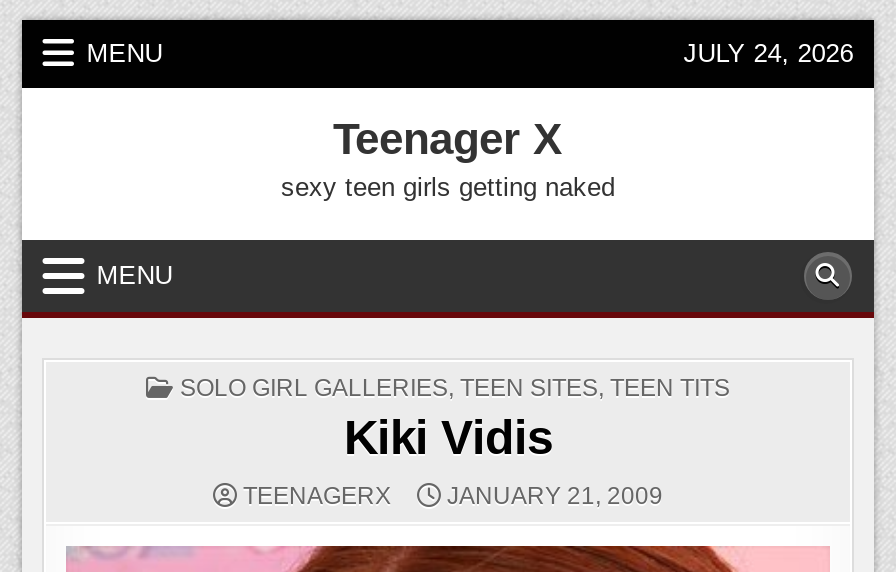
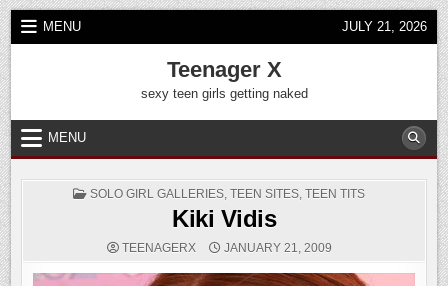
- JULY 24, 2026
+ JULY 21, 2026
